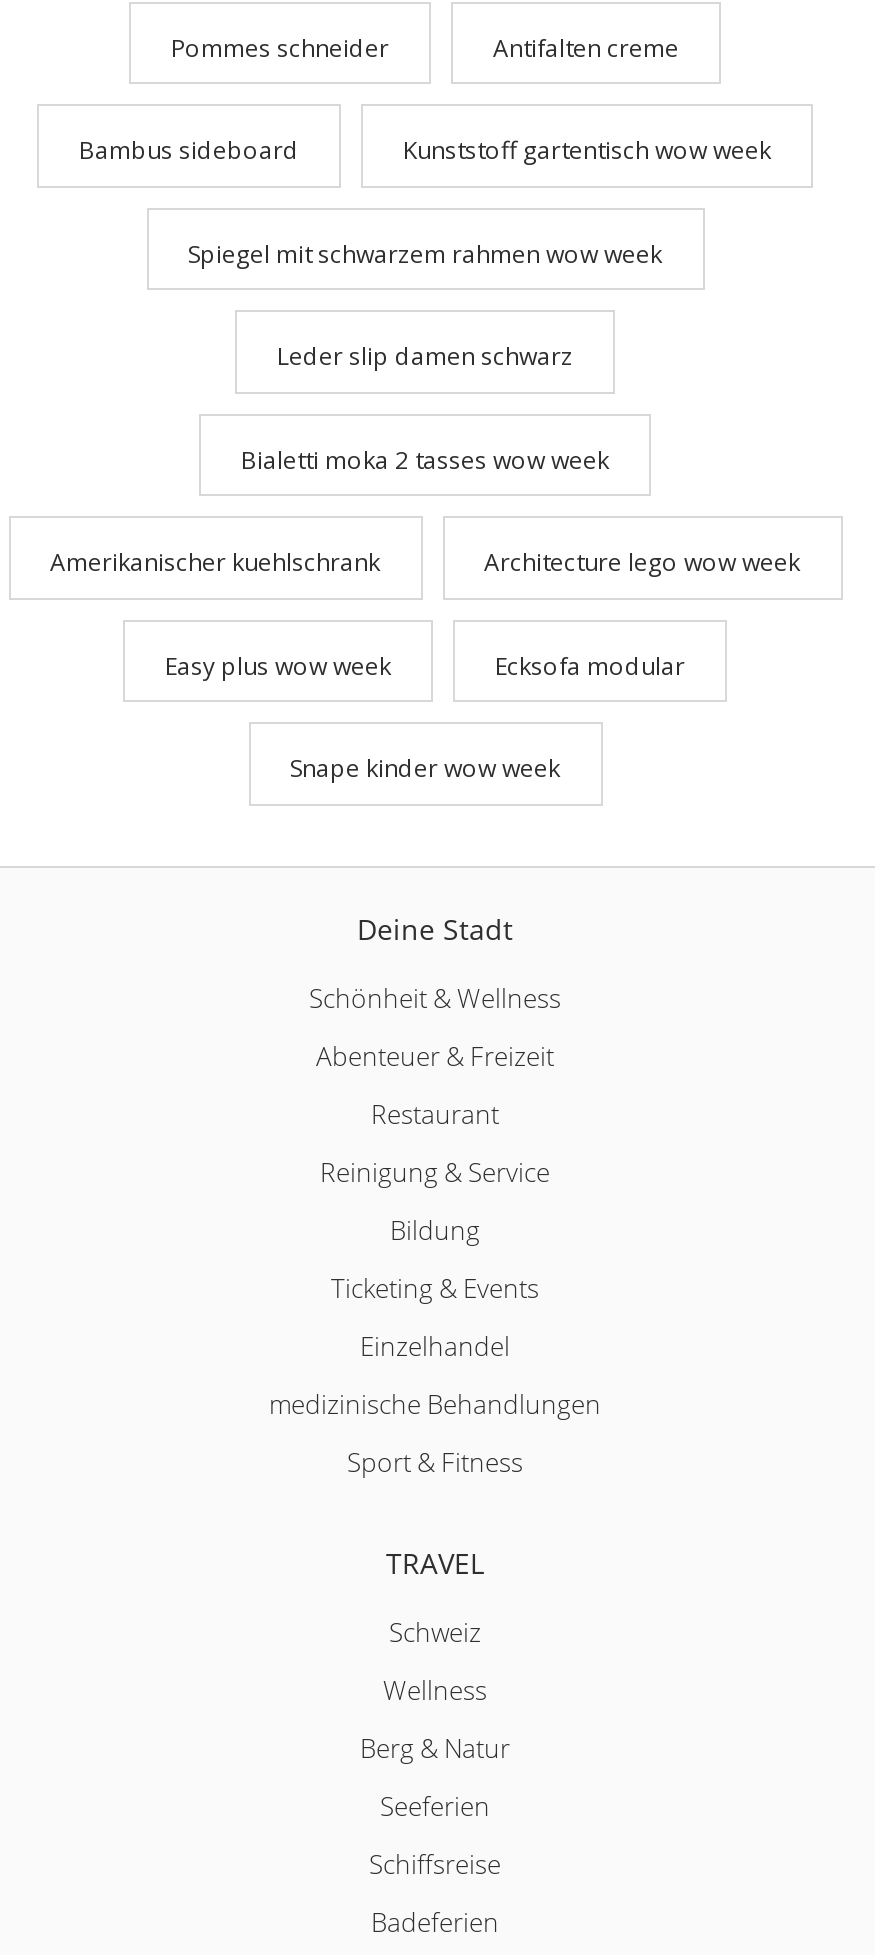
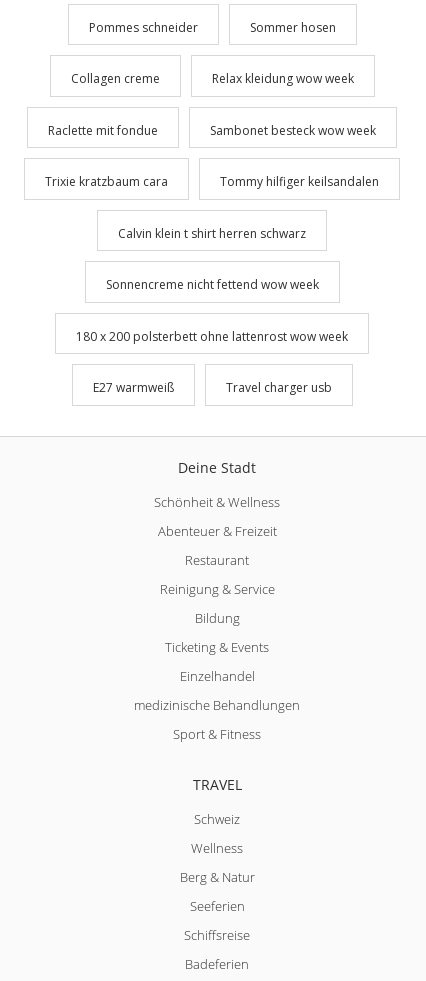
- Antifalten creme
+ Sommer hosen

- Bambus sideboard
- Kunststoff gartentisch wow week
+ Collagen creme
+ Relax kleidung wow week

- Spiegel mit schwarzem rahmen wow week
+ Raclette mit fondue
+ Sambonet besteck wow week

- Leder slip damen schwarz
+ Trixie kratzbaum cara
+ Tommy hilfiger keilsandalen

- Bialetti moka 2 tasses wow week
+ Calvin klein t shirt herren schwarz

- Amerikanischer kuehlschrank
- Architecture lego wow week
+ Sonnencreme nicht fettend wow week

- Easy plus wow week
- Ecksofa modular
+ 180 x 200 polsterbett ohne lattenrost wow week

- Snape kinder wow week
+ E27 warmweiß
+ Travel charger usb
